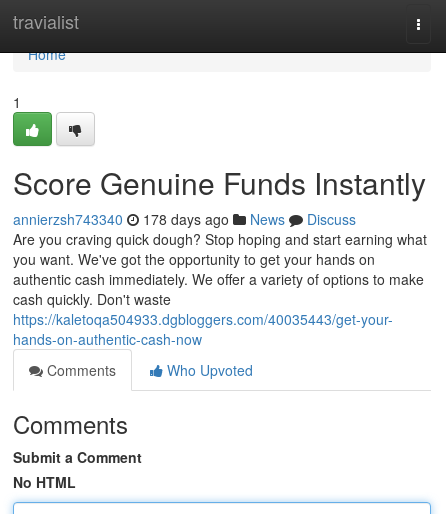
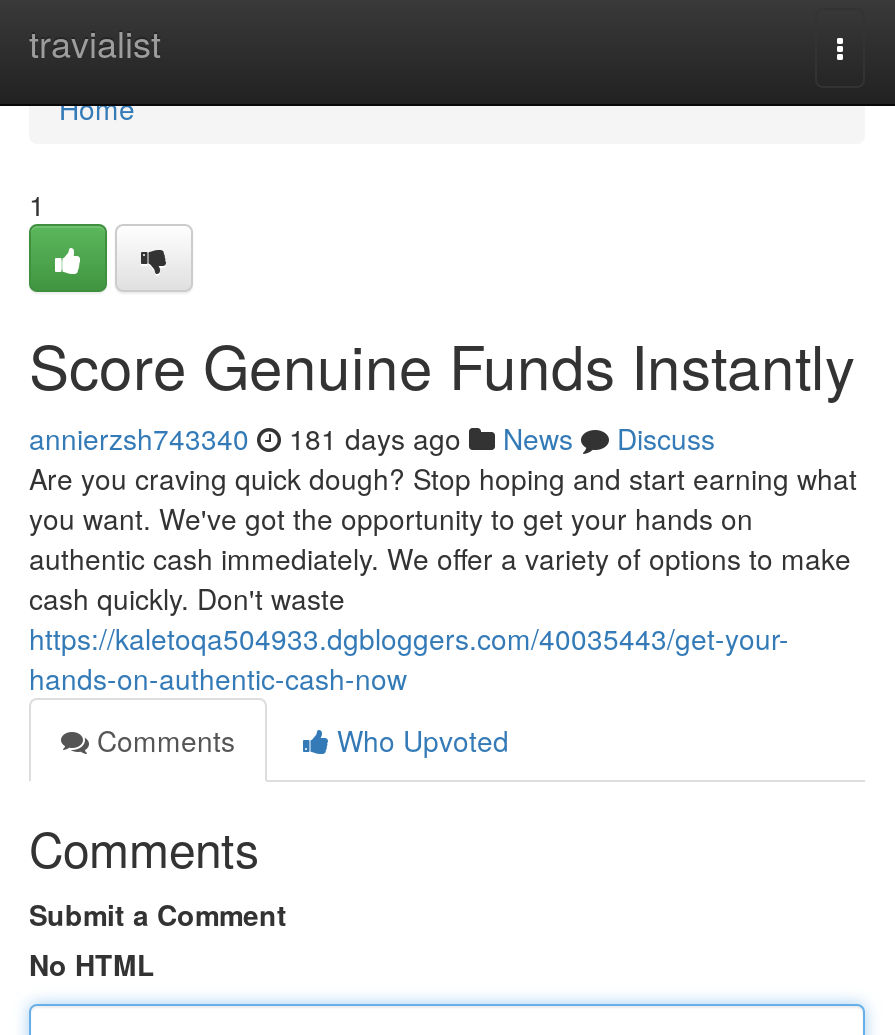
- annierzsh743340 178 days ago News Discuss
+ annierzsh743340 181 days ago News Discuss
